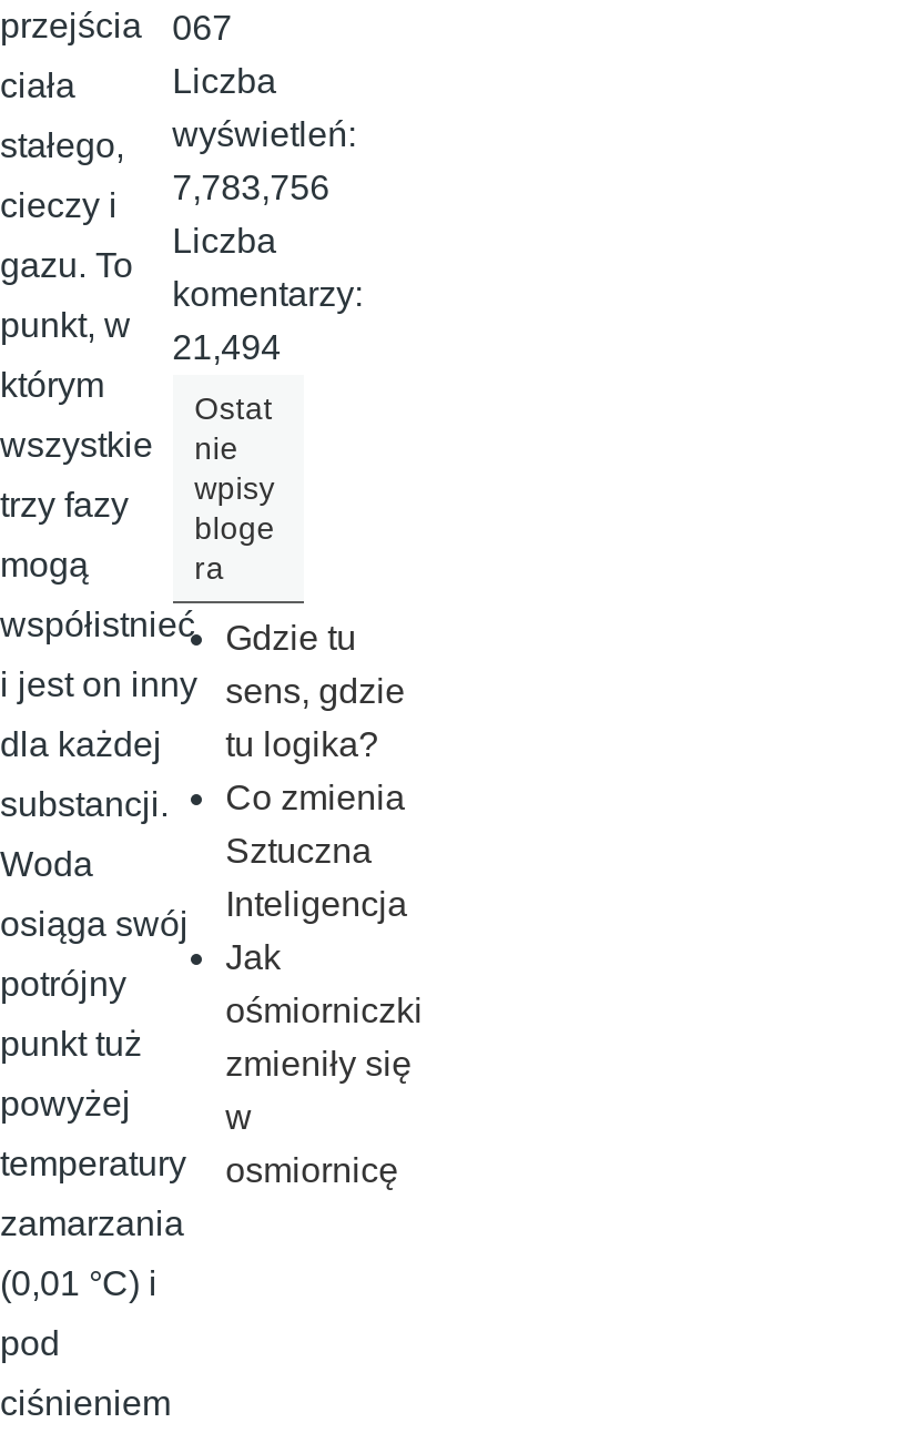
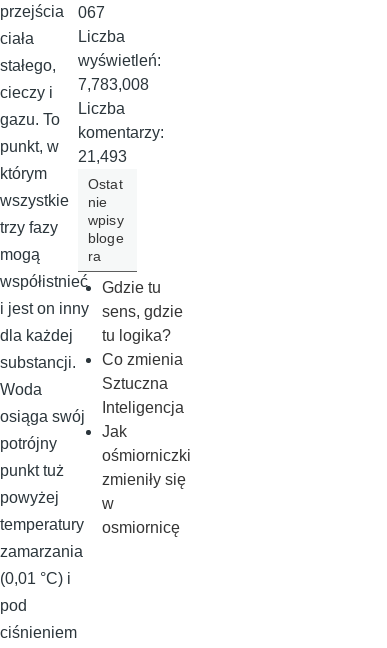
- cieczy i 7,783,756
+ cieczy i 7,783,008

- 21,494
+ 21,493
